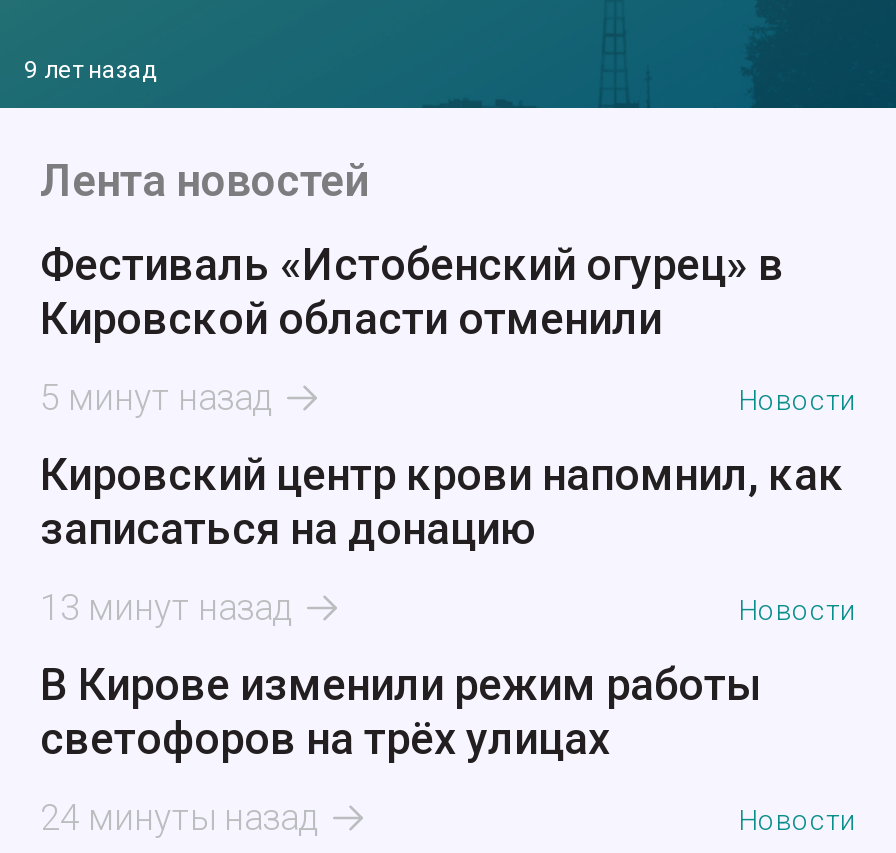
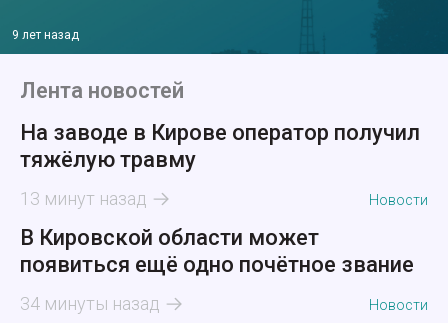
- Фестиваль «Истобенский огурец» в
- Кировской области отменили
- 5 минут назад
- Новости
- Кировский центр крови напомнил, как
- записаться на донацию
+ На заводе в Кирове оператор получил
+ тяжёлую травму

- В Кирове изменили режим работы
- светофоров на трёх улицах
+ В Кировской области может
+ появиться ещё одно почётное звание

- 24 минуты назад
+ 34 минуты назад
